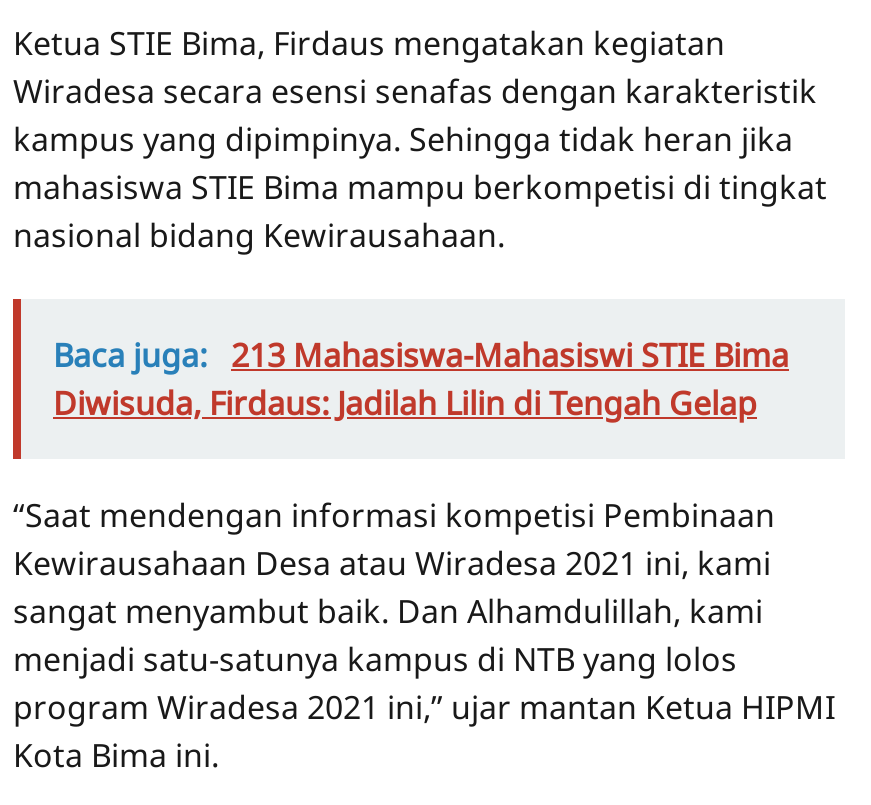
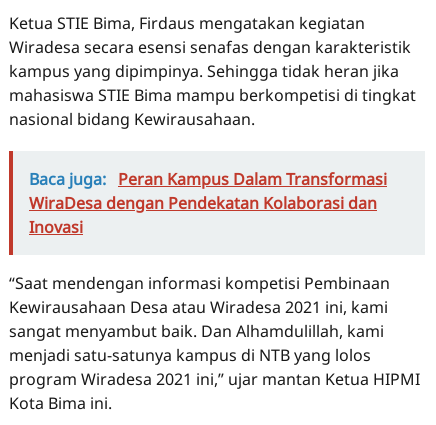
- Baca juga: 213 Mahasiswa-Mahasiswi STIE Bima
- Diwisuda, Firdaus: Jadilah Lilin di Tengah Gelap
+ Baca juga: Peran Kampus Dalam Transformasi
+ WiraDesa dengan Pendekatan Kolaborasi dan
+ Inovasi
